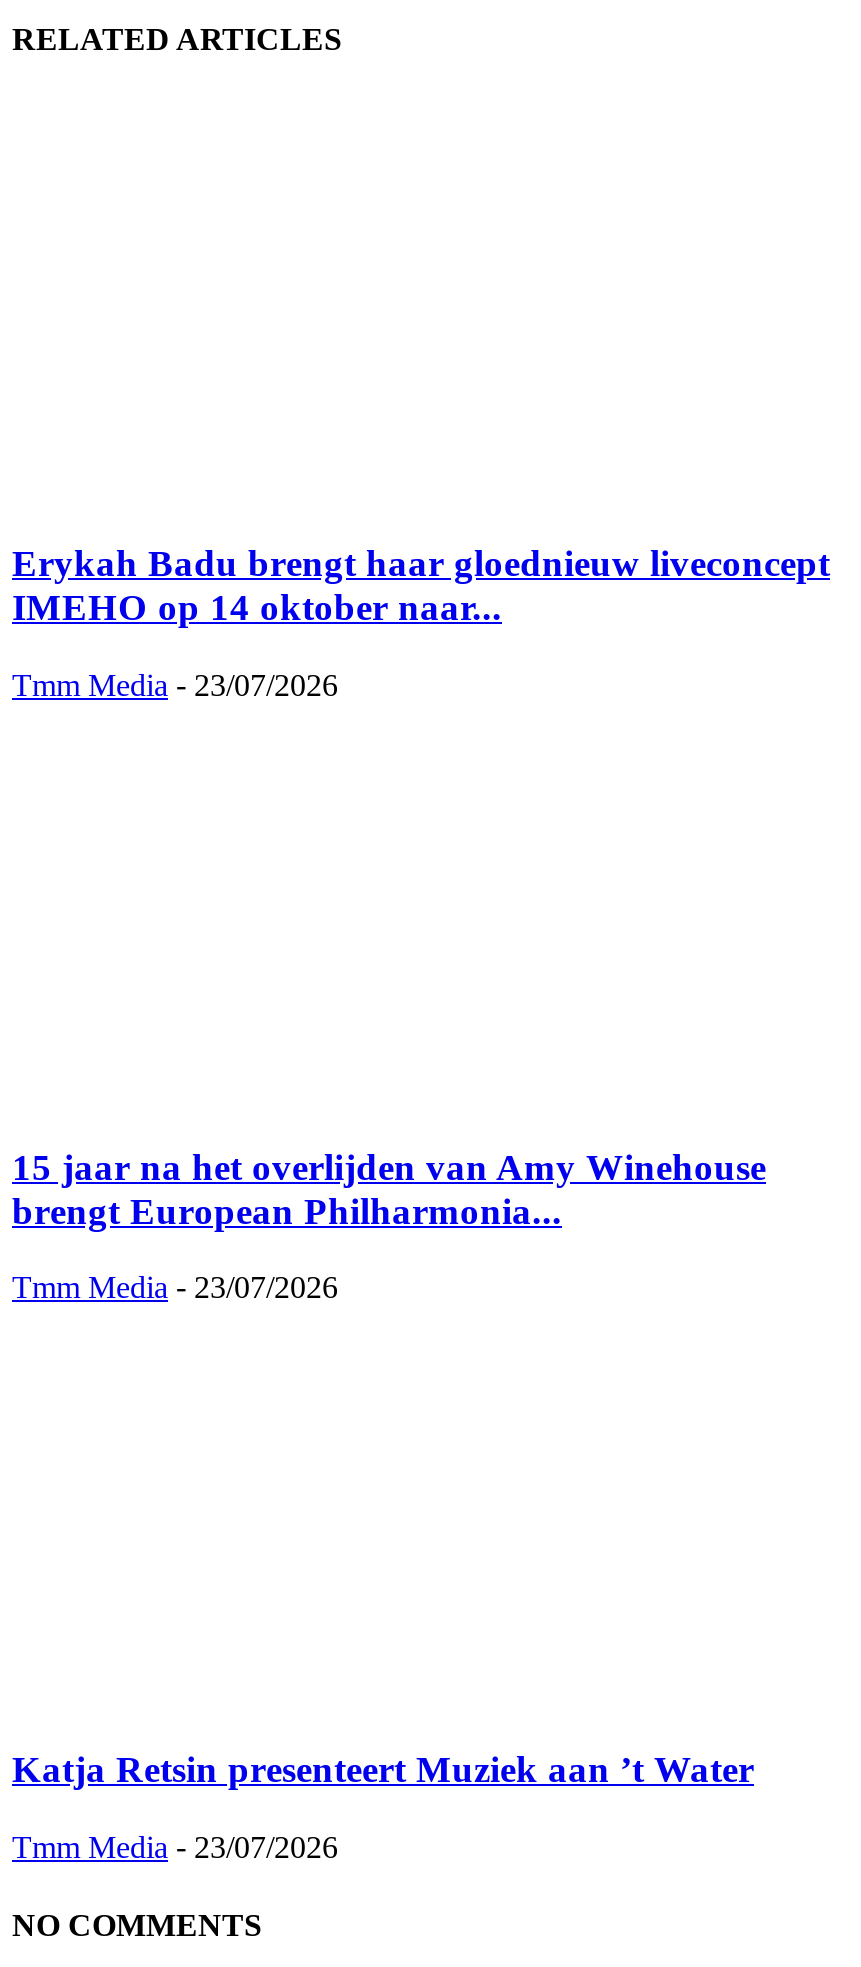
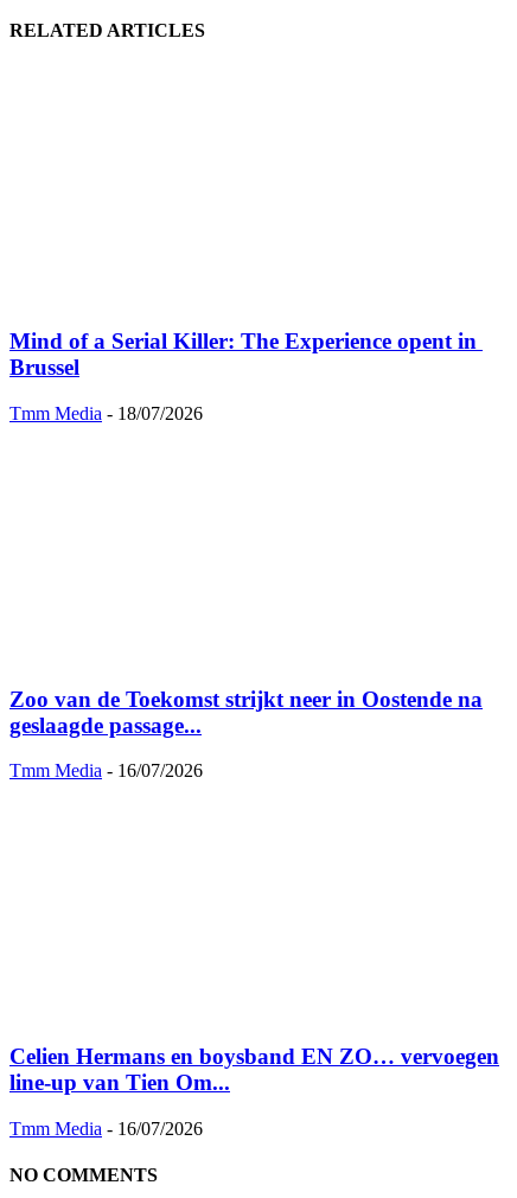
- Erykah Badu brengt haar gloednieuw liveconcept
- IMEHO op 14 oktober naar...
+ Mind of a Serial Killer: The Experience opent in
+ Brussel

- Tmm Media - 23/07/2026
+ Tmm Media - 18/07/2026

- 15 jaar na het overlijden van Amy Winehouse
- brengt European Philharmonia...
+ Zoo van de Toekomst strijkt neer in Oostende na
+ geslaagde passage...

- Tmm Media - 23/07/2026
+ Tmm Media - 16/07/2026

- Katja Retsin presenteert Muziek aan ’t Water
+ Celien Hermans en boysband EN ZO… vervoegen
+ line-up van Tien Om...

- Tmm Media - 23/07/2026
+ Tmm Media - 16/07/2026
